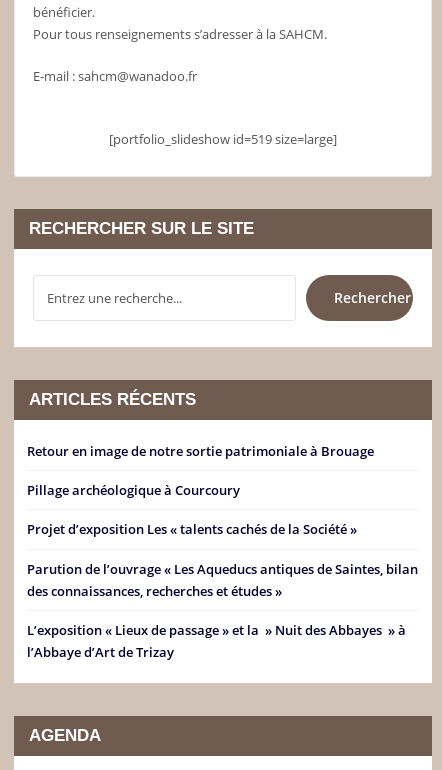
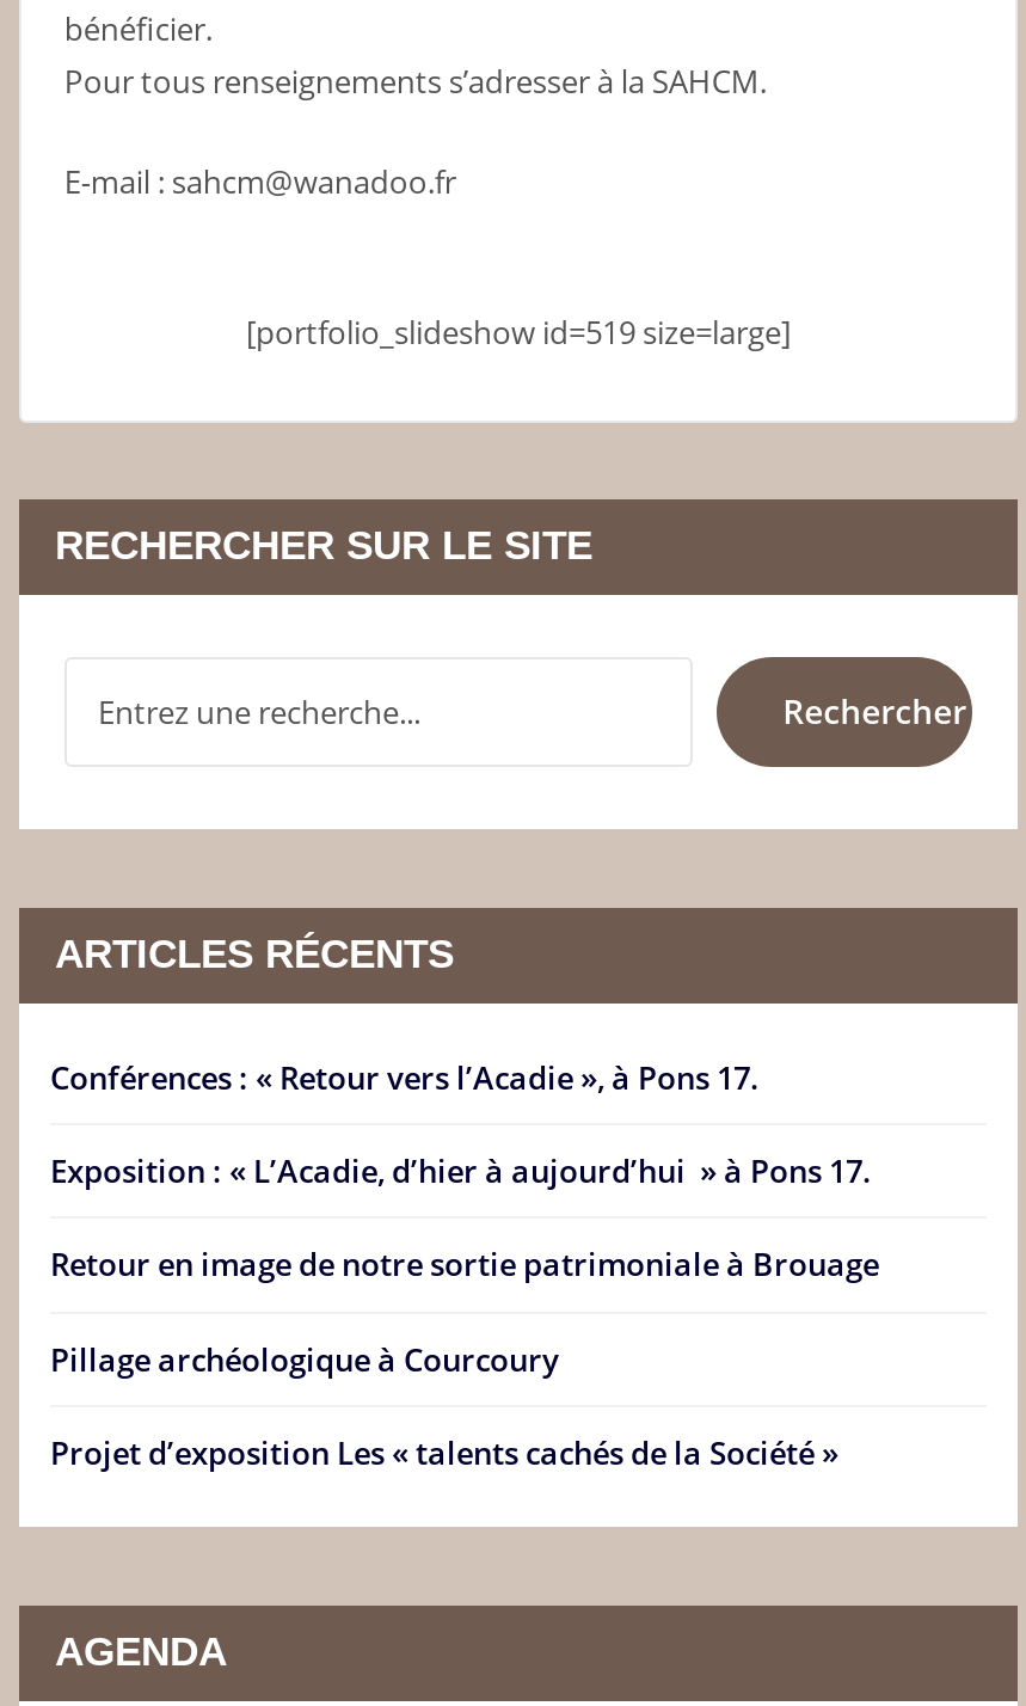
+ Conférences : « Retour vers l’Acadie », à Pons 17.
+ Exposition : « L’Acadie, d’hier à aujourd’hui » à Pons 17.

moved down: Retour en image de notre sortie patrimoniale à Brouage | Pillage archéologique à Courcoury | Projet d’exposition Les « talents cachés de la Société »

- Parution de l’ouvrage « Les Aqueducs antiques de Saintes, bilan
- des connaissances, recherches et études »
- L’exposition « Lieux de passage » et la » Nuit des Abbayes » à
- l’Abbaye d’Art de Trizay
